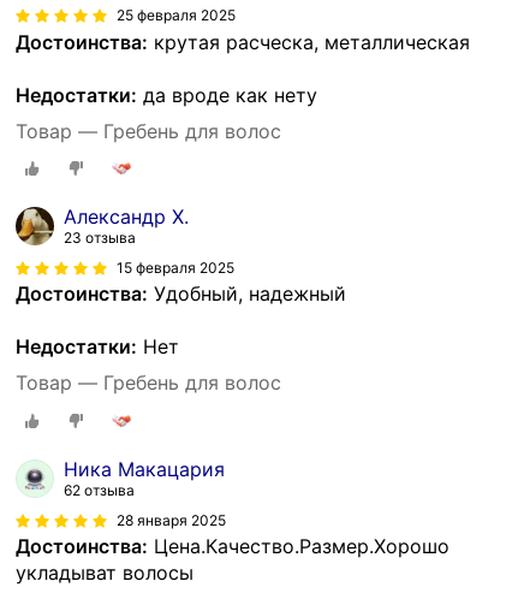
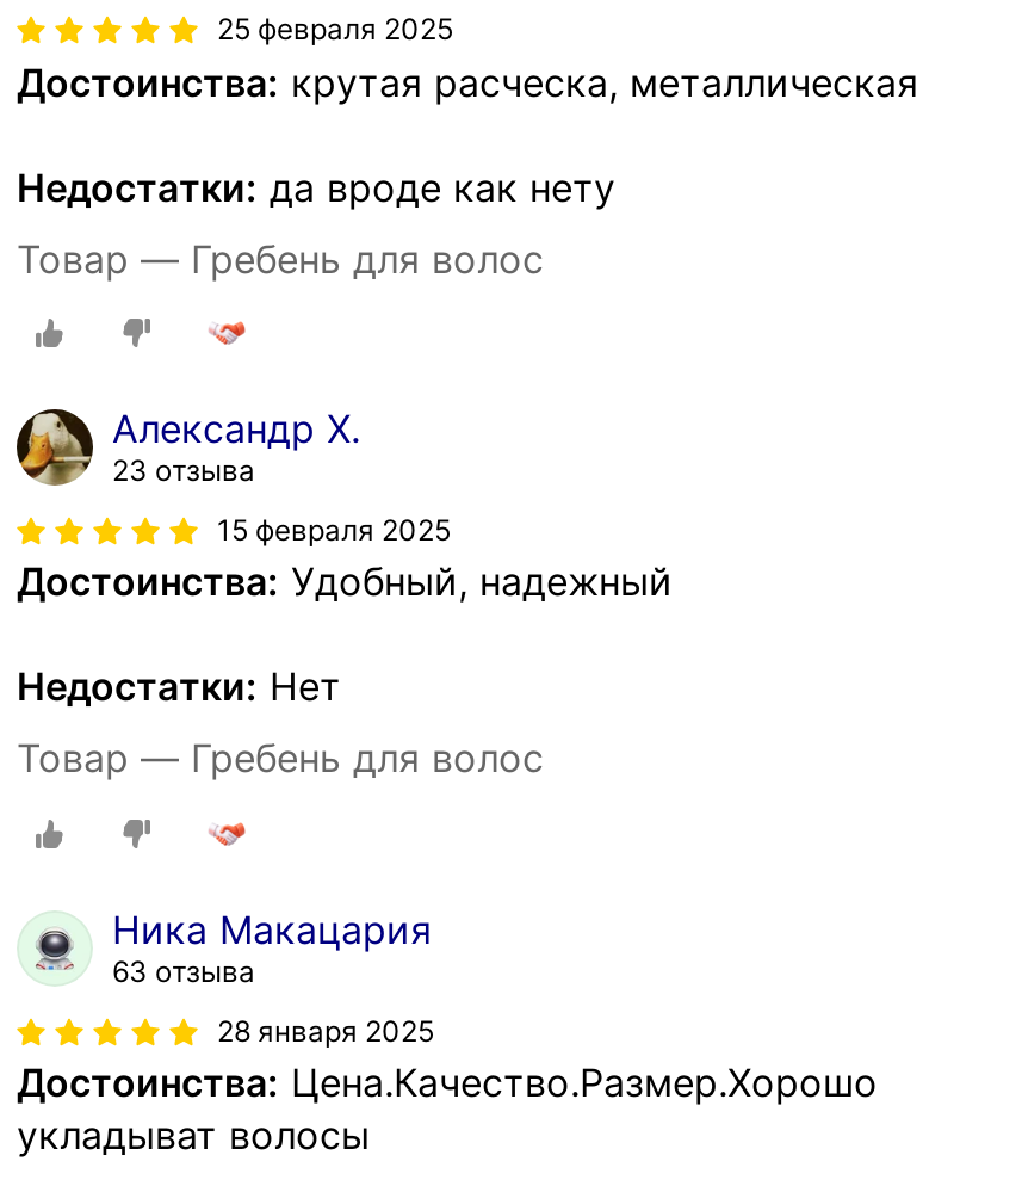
- 62 отзыва
+ 63 отзыва
